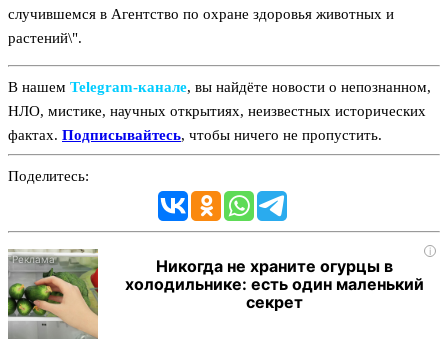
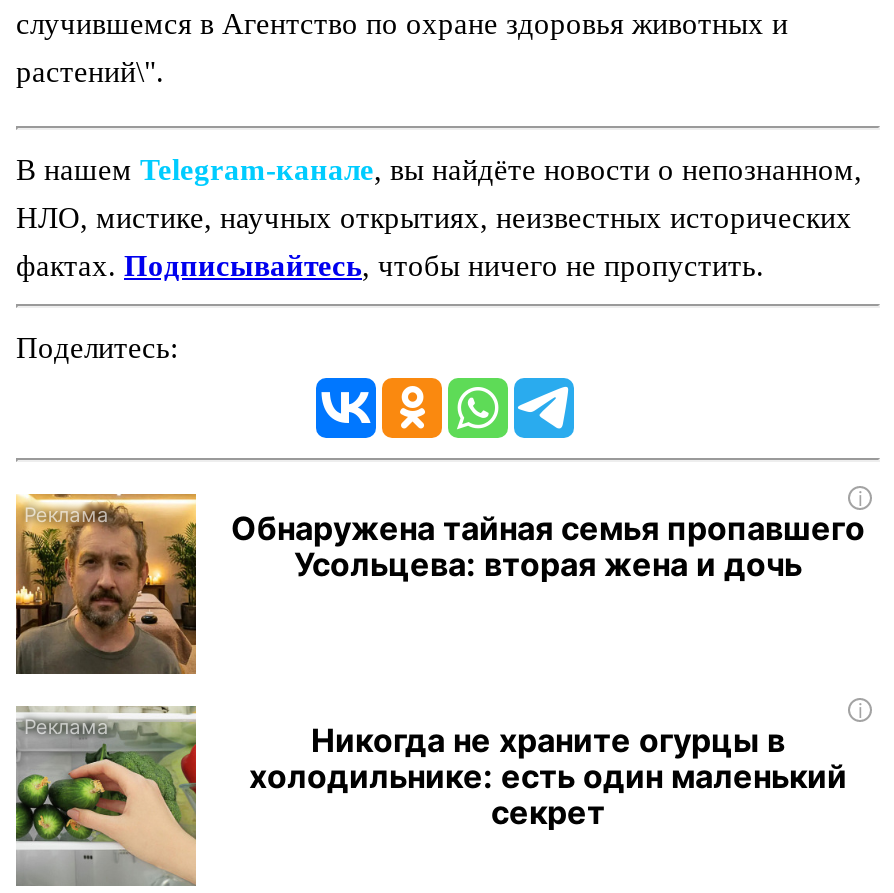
+ [image]
+ Обнаружена тайная семья пропавшего
+ Усольцева: вторая жена и дочь
